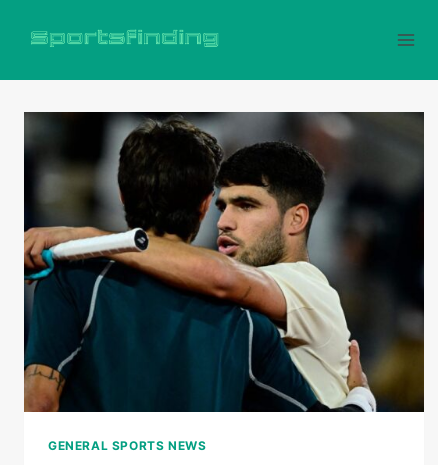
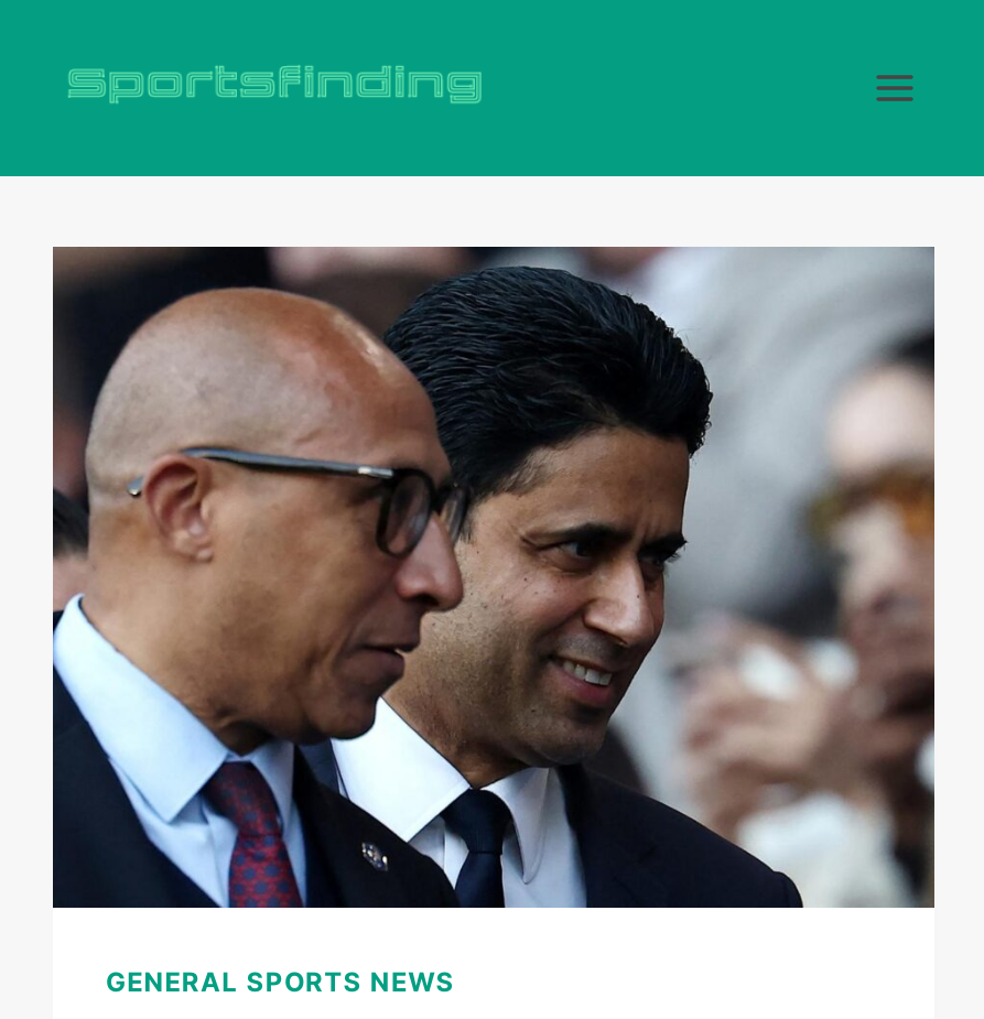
- [image]
+ [image]
